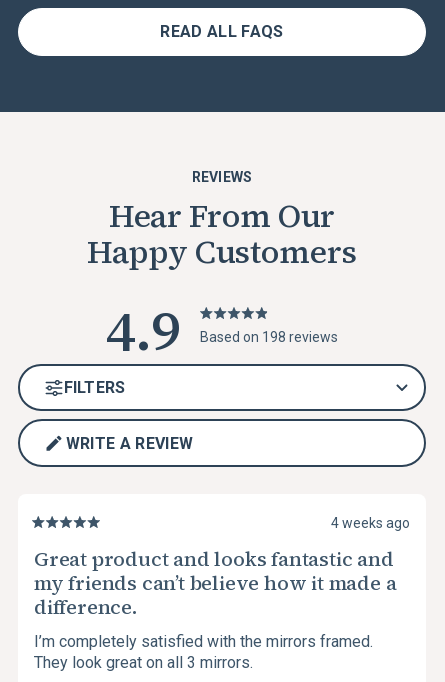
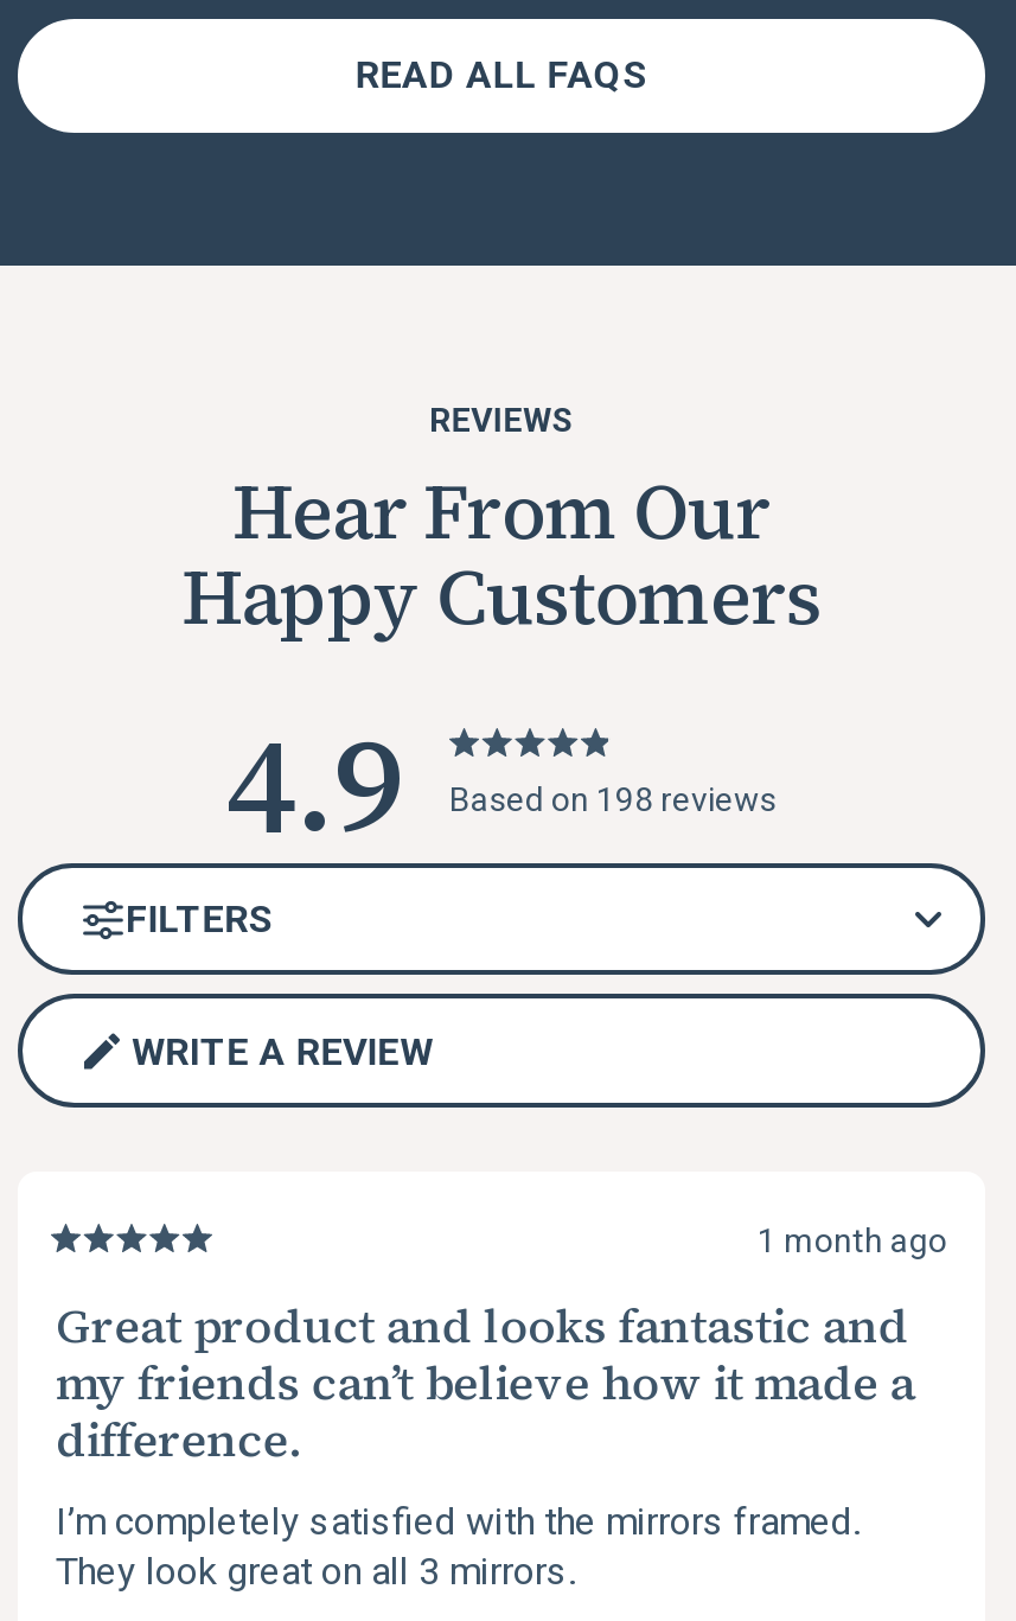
- 4 weeks ago
+ 1 month ago
